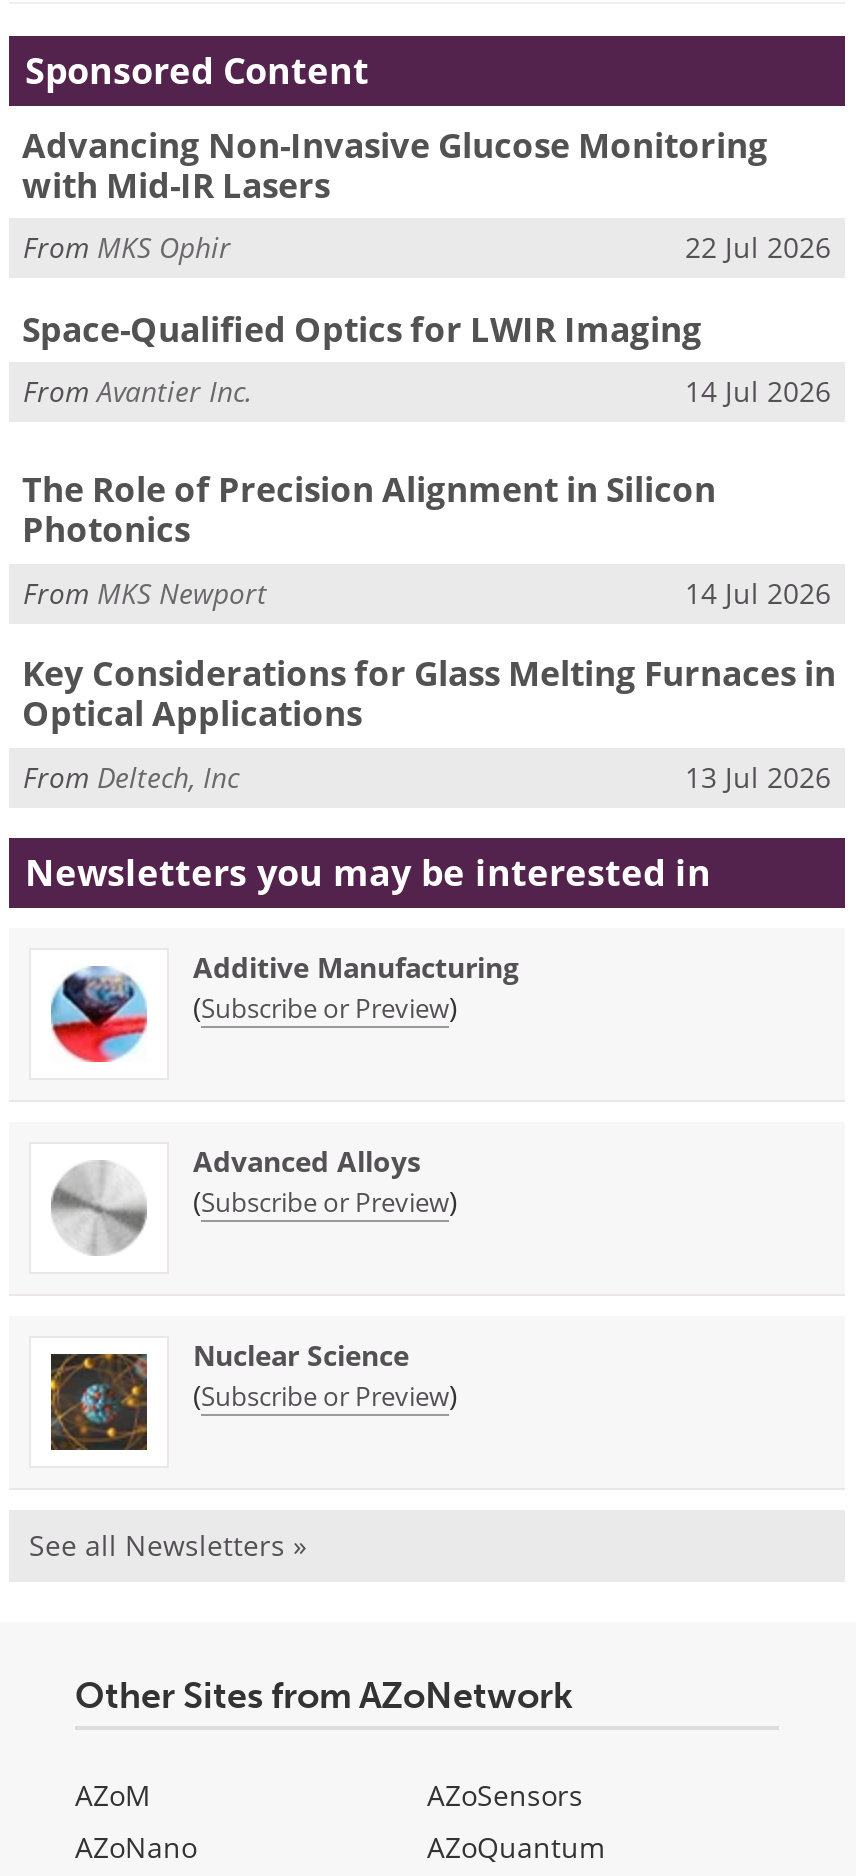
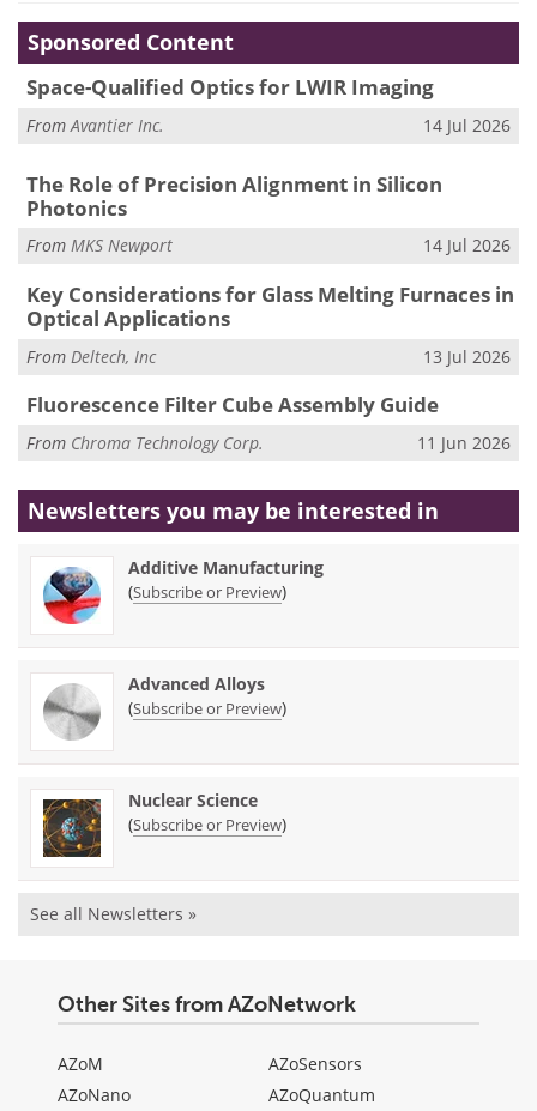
- Advancing Non-Invasive Glucose Monitoring
- with Mid-IR Lasers
- From MKS Ophir
- 22 Jul 2026

moved up: Space-Qualified Optics for LWIR Imaging | From Avantier Inc. | 14 Jul 2026 | ... | From Deltech, Inc | 13 Jul 2026

+ Fluorescence Filter Cube Assembly Guide
+ From Chroma Technology Corp.
+ 11 Jun 2026
